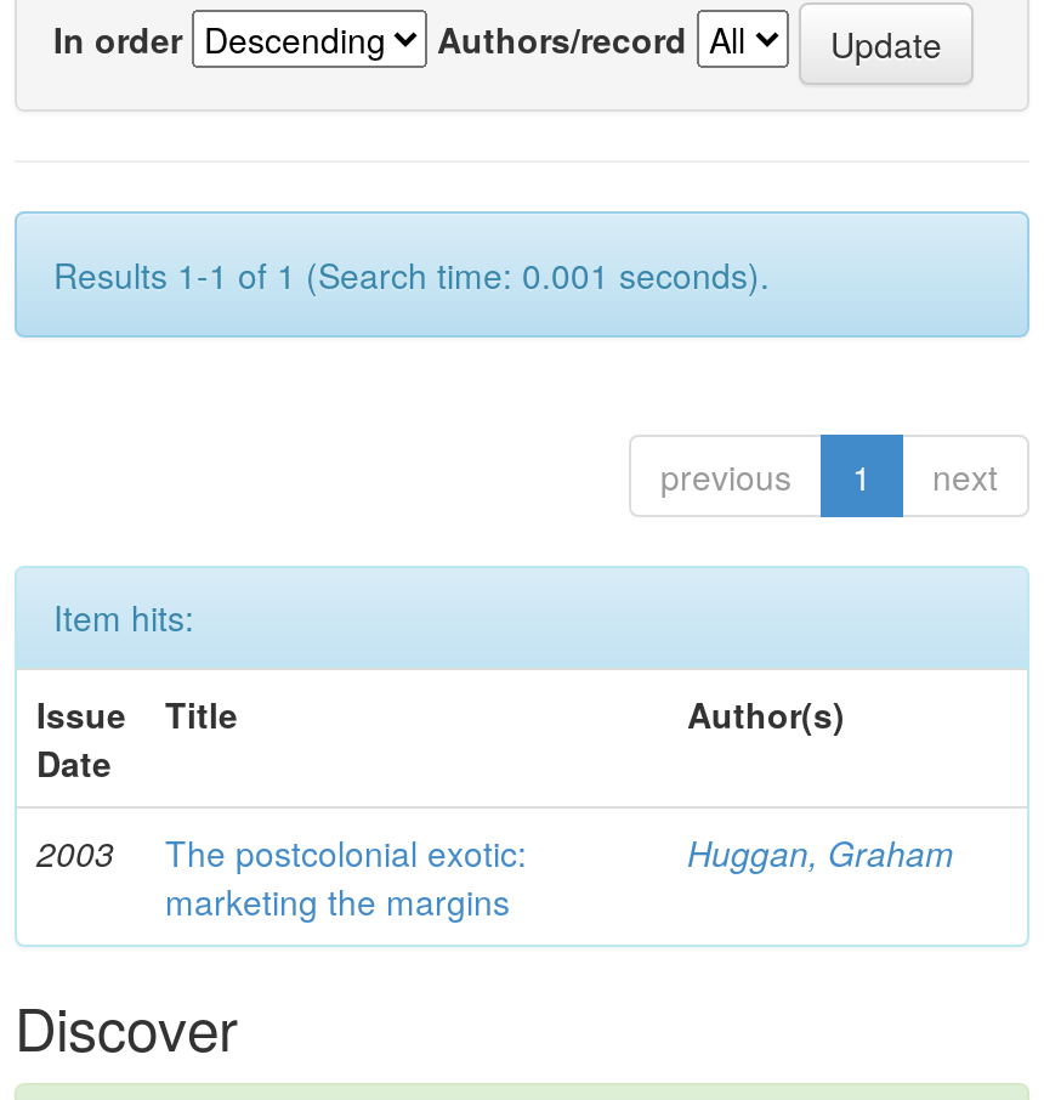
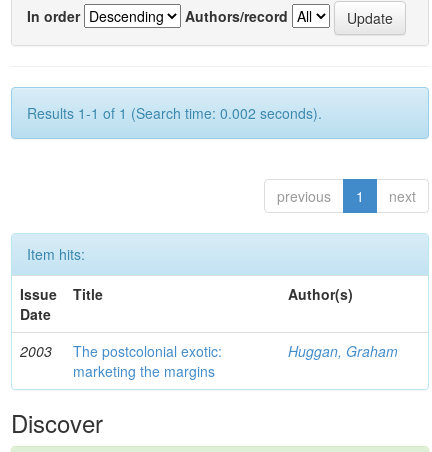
- Results 1-1 of 1 (Search time: 0.001 seconds).
+ Results 1-1 of 1 (Search time: 0.002 seconds).
